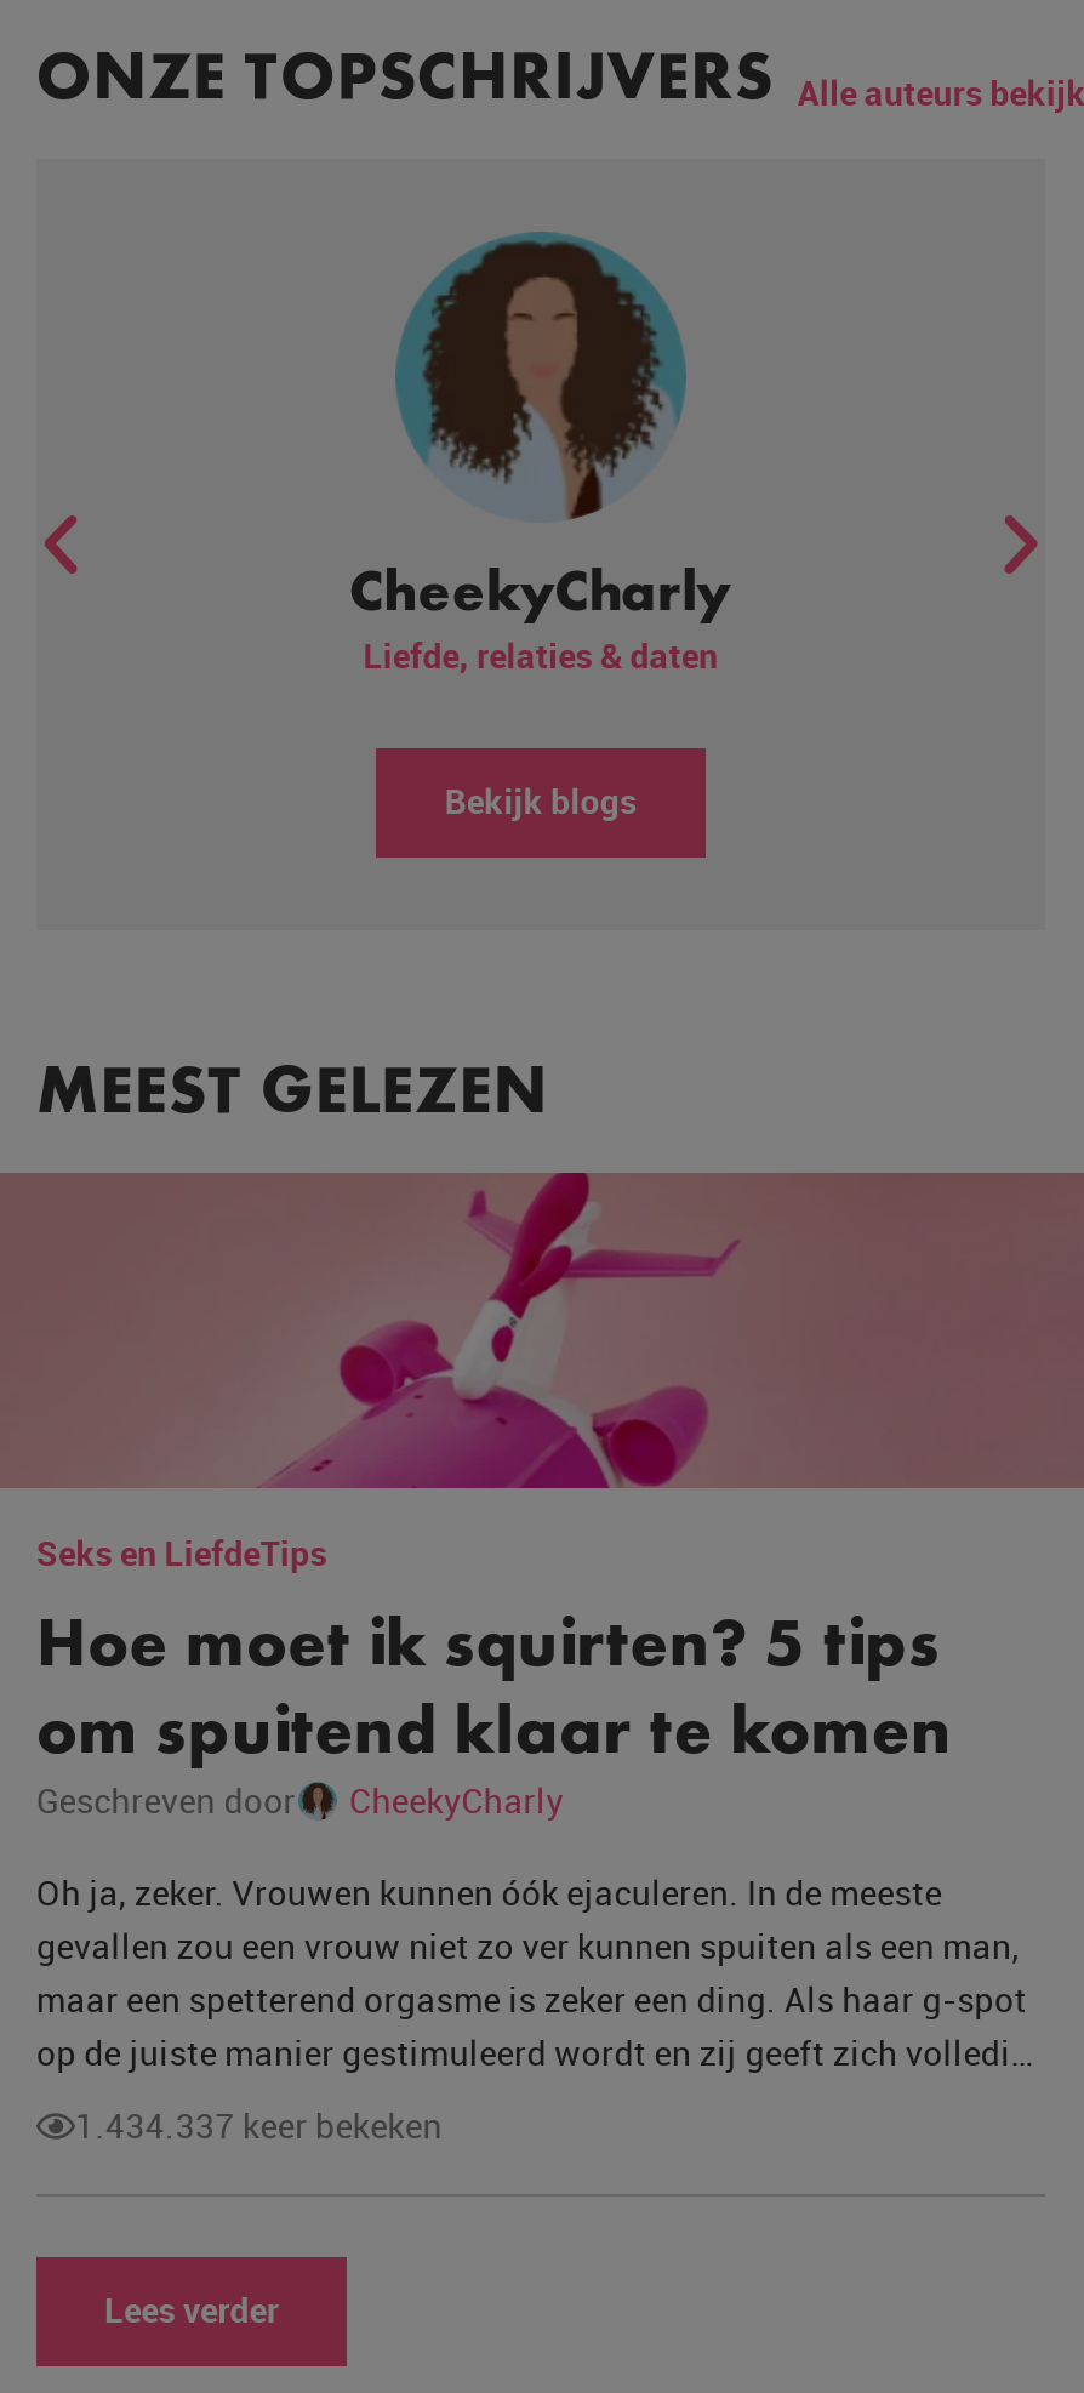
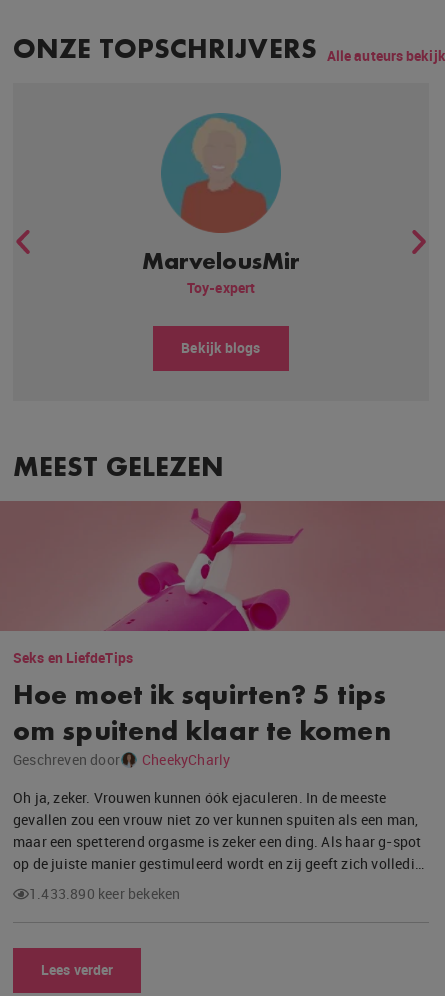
- [image]
- CheekyCharly
- Liefde, relaties & daten
+ [image]
+ MarvelousMir
+ Toy-expert

- 1.434.337 keer bekeken
+ 1.433.890 keer bekeken
